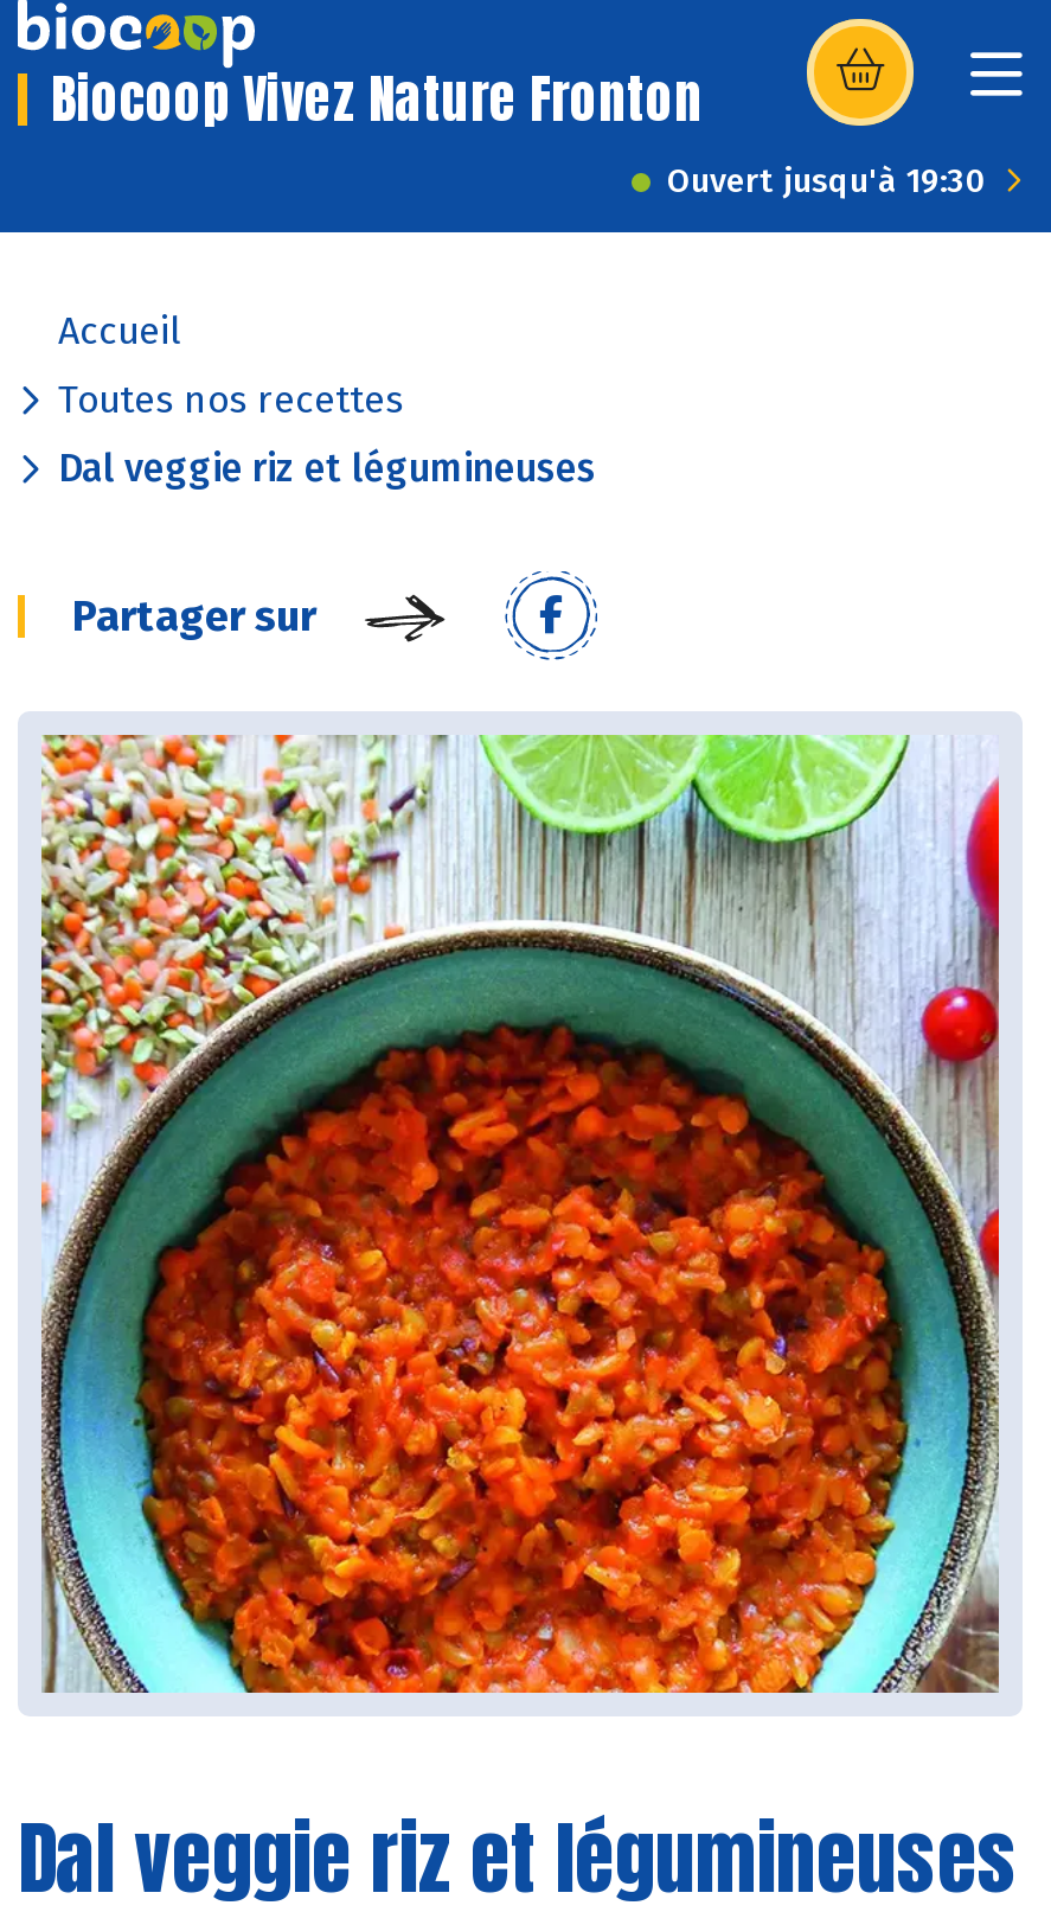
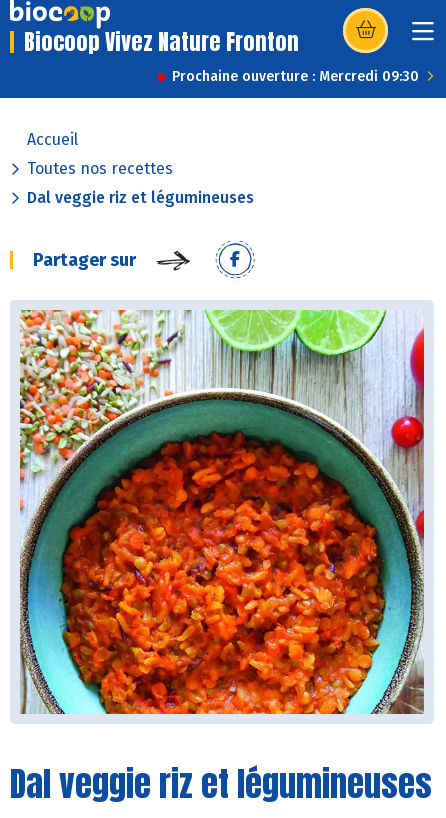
- Ouvert jusqu'à 19:30
+ Prochaine ouverture : Mercredi 09:30
